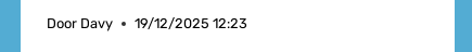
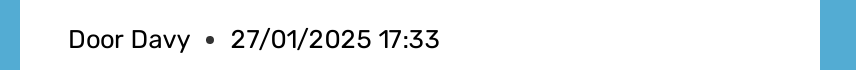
- Door Davy 19/12/2025 12:23
+ Door Davy 27/01/2025 17:33
